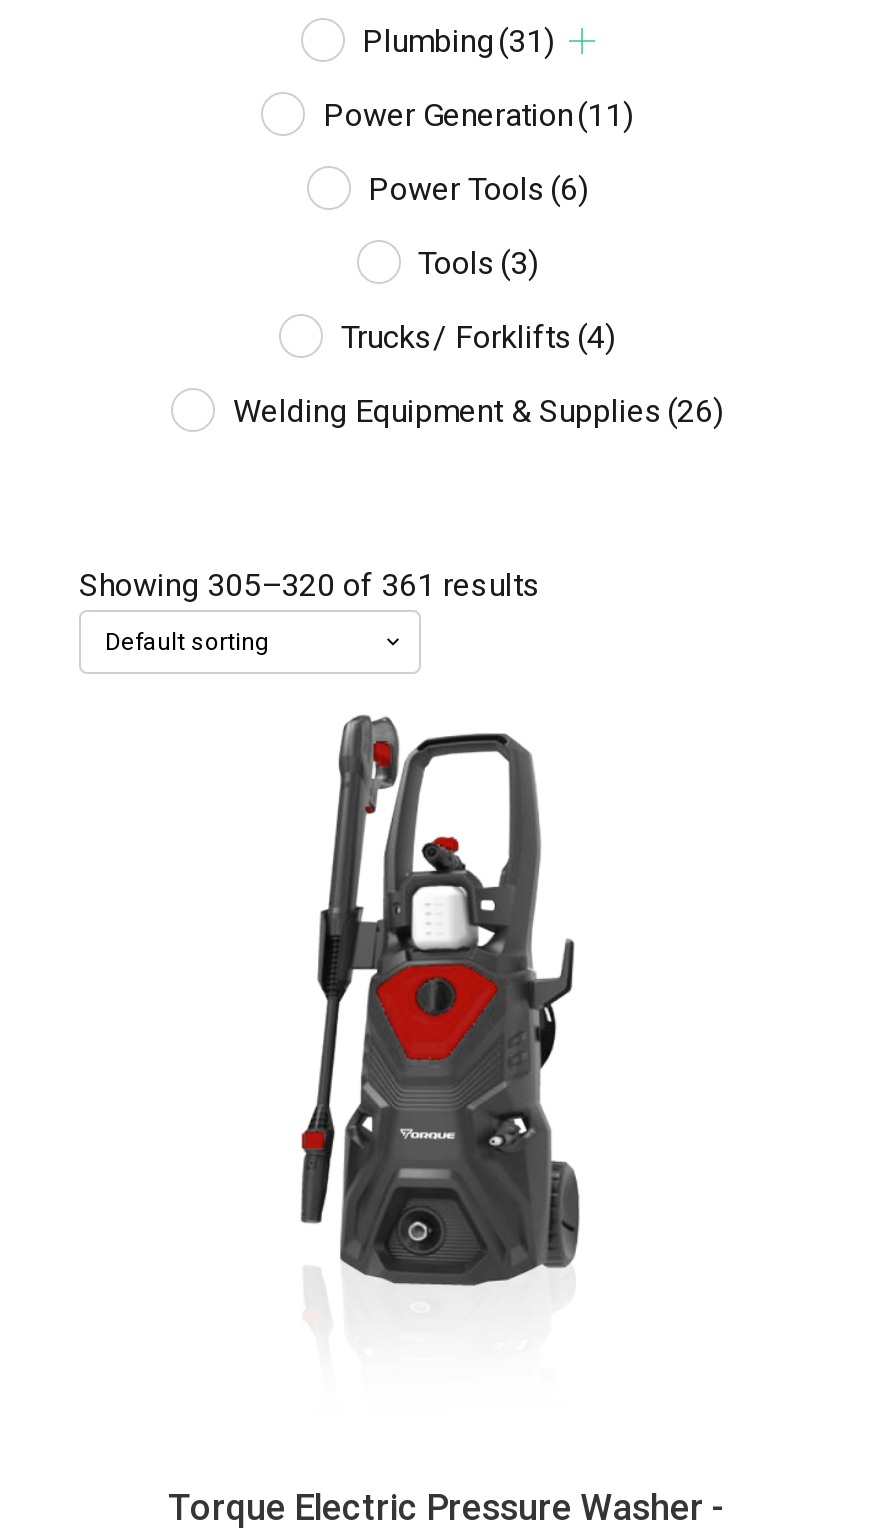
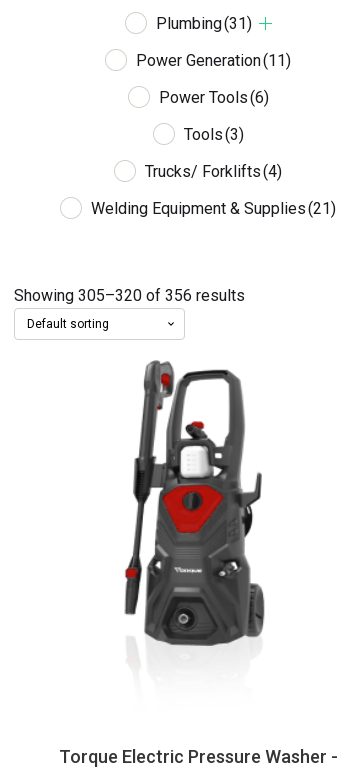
- Welding Equipment & Supplies (26)
+ Welding Equipment & Supplies (21)

- Showing 305–320 of 361 results
+ Showing 305–320 of 356 results
